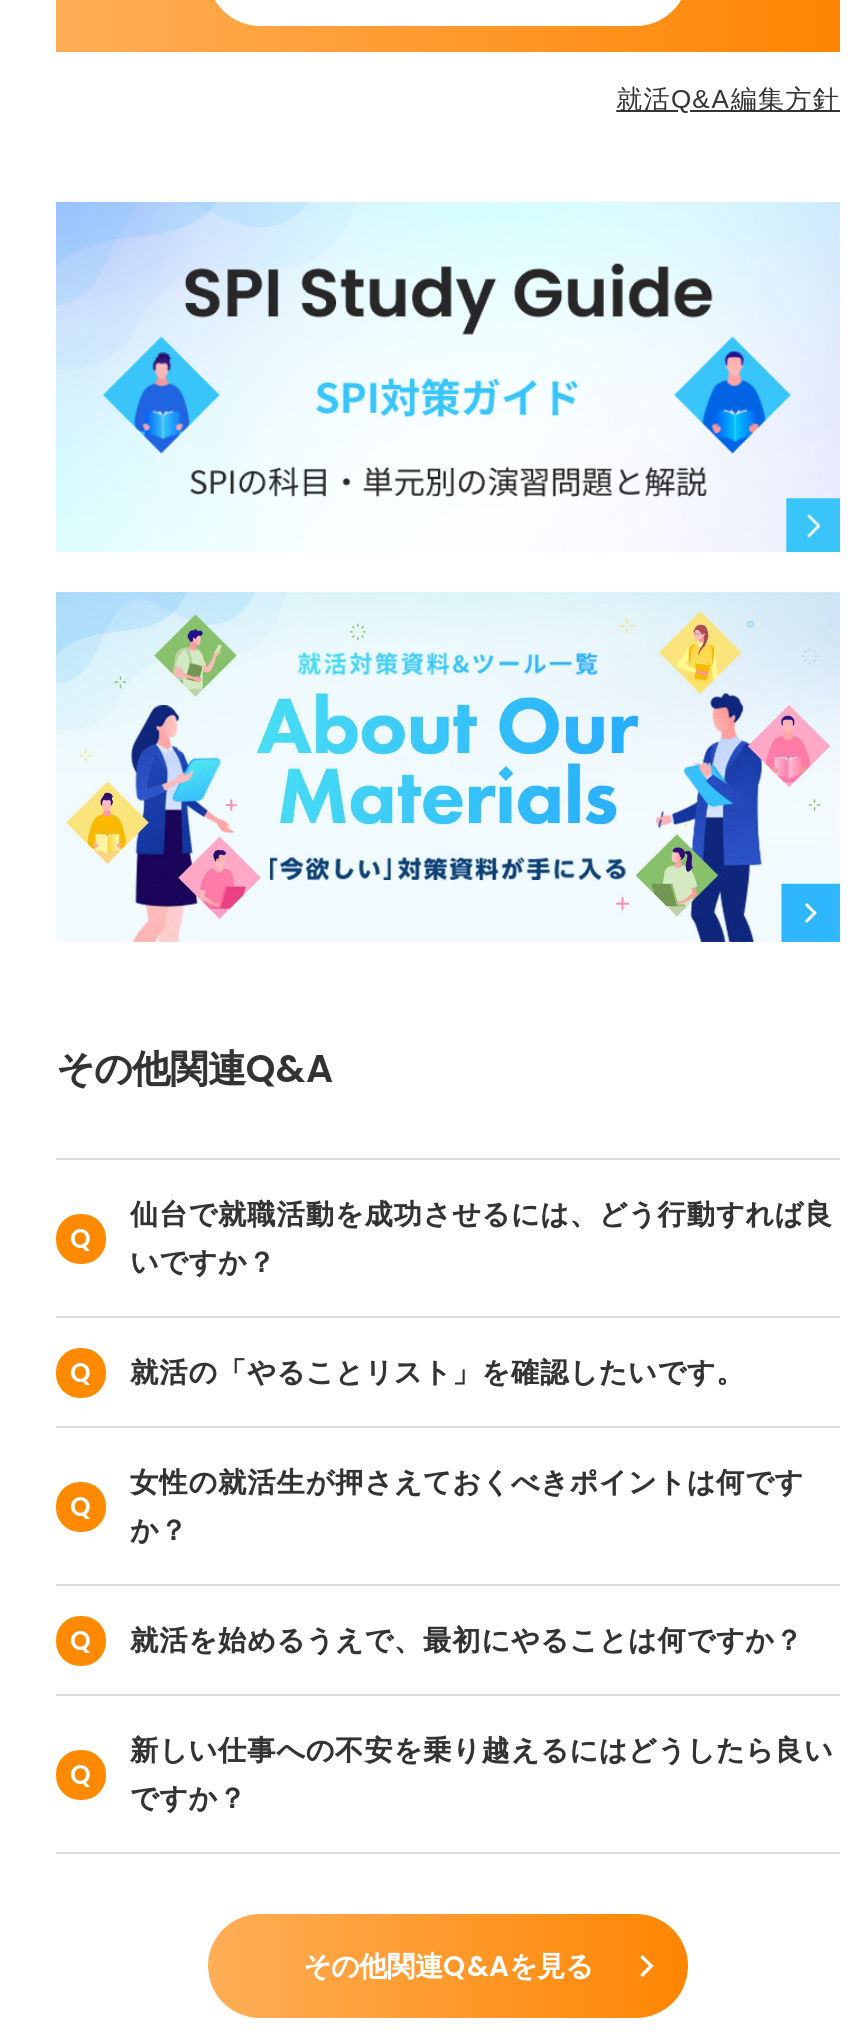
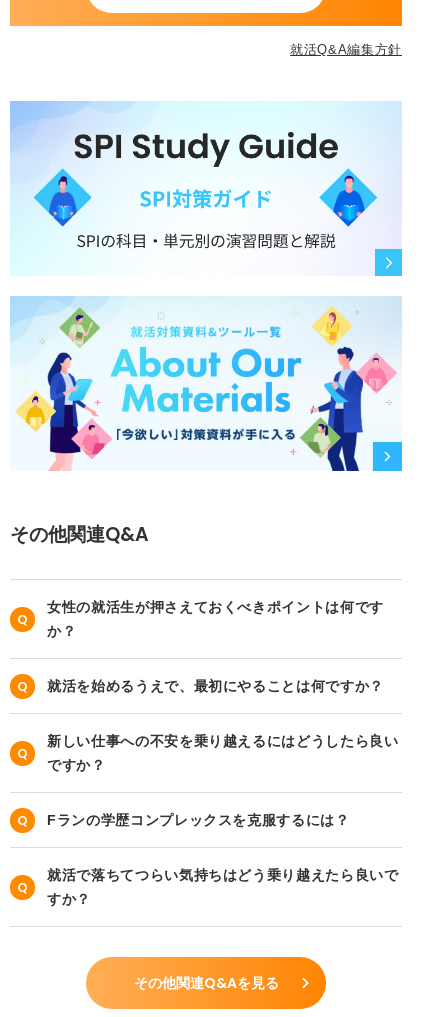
- 仙台で就職活動を成功させるには、どう行動すれば良
- いですか？
- 就活の「やることリスト」を確認したいです。

moved up: 女性の就活生が押さえておくべきポイントは何です | か？ | 就活を始めるうえで、最初にやることは何ですか？ | 新しい仕事への不安を乗り越えるにはどうしたら良い | ですか？

+ Fランの学歴コンプレックスを克服するには？
+ 就活で落ちてつらい気持ちはどう乗り越えたら良いで
+ すか？
